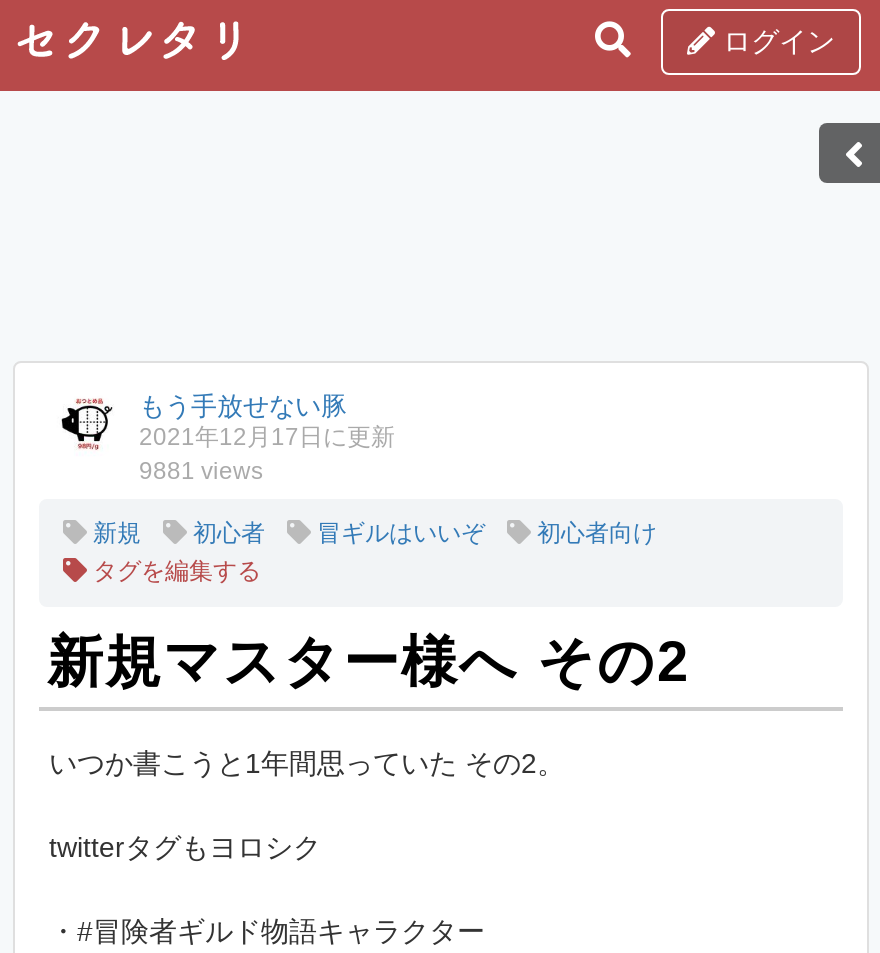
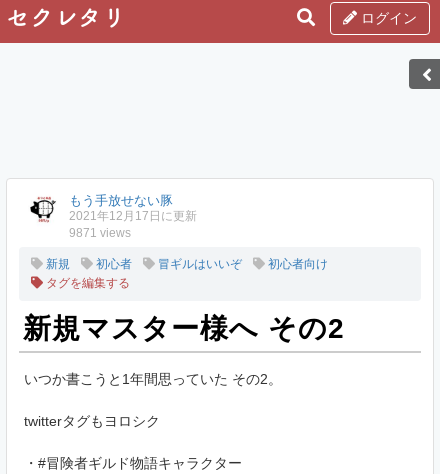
- 9881 views
+ 9871 views
